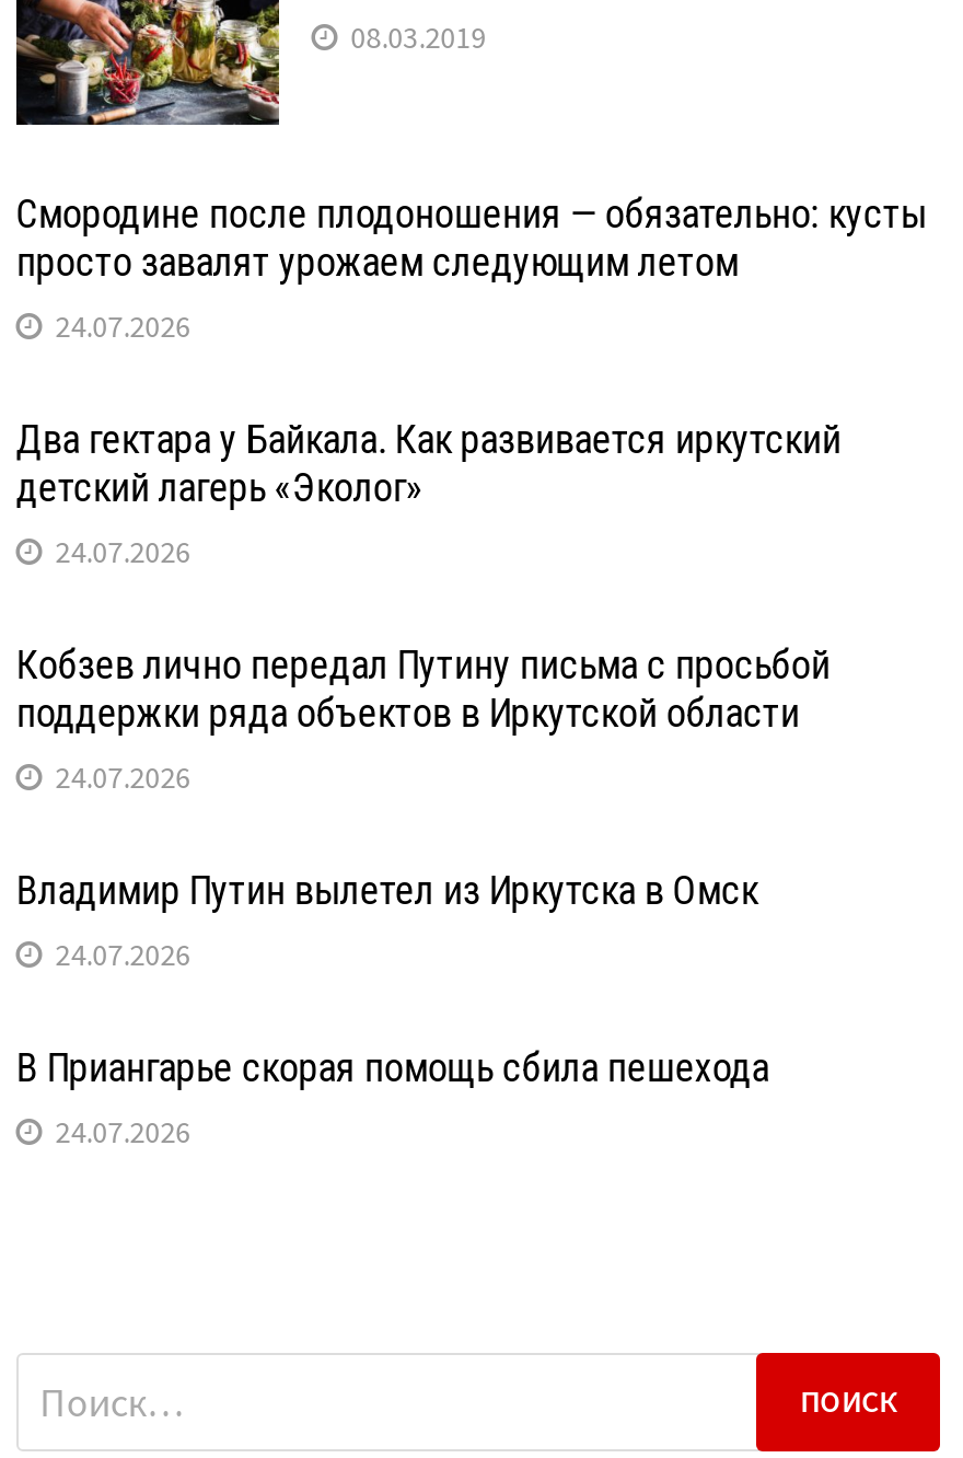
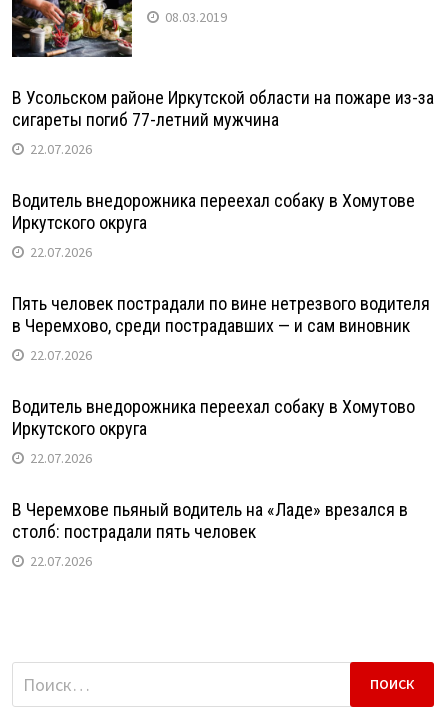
- Смородине после плодоношения — обязательно: кусты
- просто завалят урожаем следующим летом
+ В Усольском районе Иркутской области на пожаре из-за
+ сигареты погиб 77-летний мужчина

- 24.07.2026
+ 22.07.2026

- Два гектара у Байкала. Как развивается иркутский
- детский лагерь «Эколог»
+ Водитель внедорожника переехал собаку в Хомутове
+ Иркутского округа

- 24.07.2026
+ 22.07.2026

- Кобзев лично передал Путину письма с просьбой
- поддержки ряда объектов в Иркутской области
+ Пять человек пострадали по вине нетрезвого водителя
+ в Черемхово, среди пострадавших — и сам виновник

- 24.07.2026
+ 22.07.2026

- Владимир Путин вылетел из Иркутска в Омск
+ Водитель внедорожника переехал собаку в Хомутово
+ Иркутского округа

- 24.07.2026
+ 22.07.2026

- В Приангарье скорая помощь сбила пешехода
+ В Черемхове пьяный водитель на «Ладе» врезался в
+ столб: пострадали пять человек

- 24.07.2026
+ 22.07.2026
